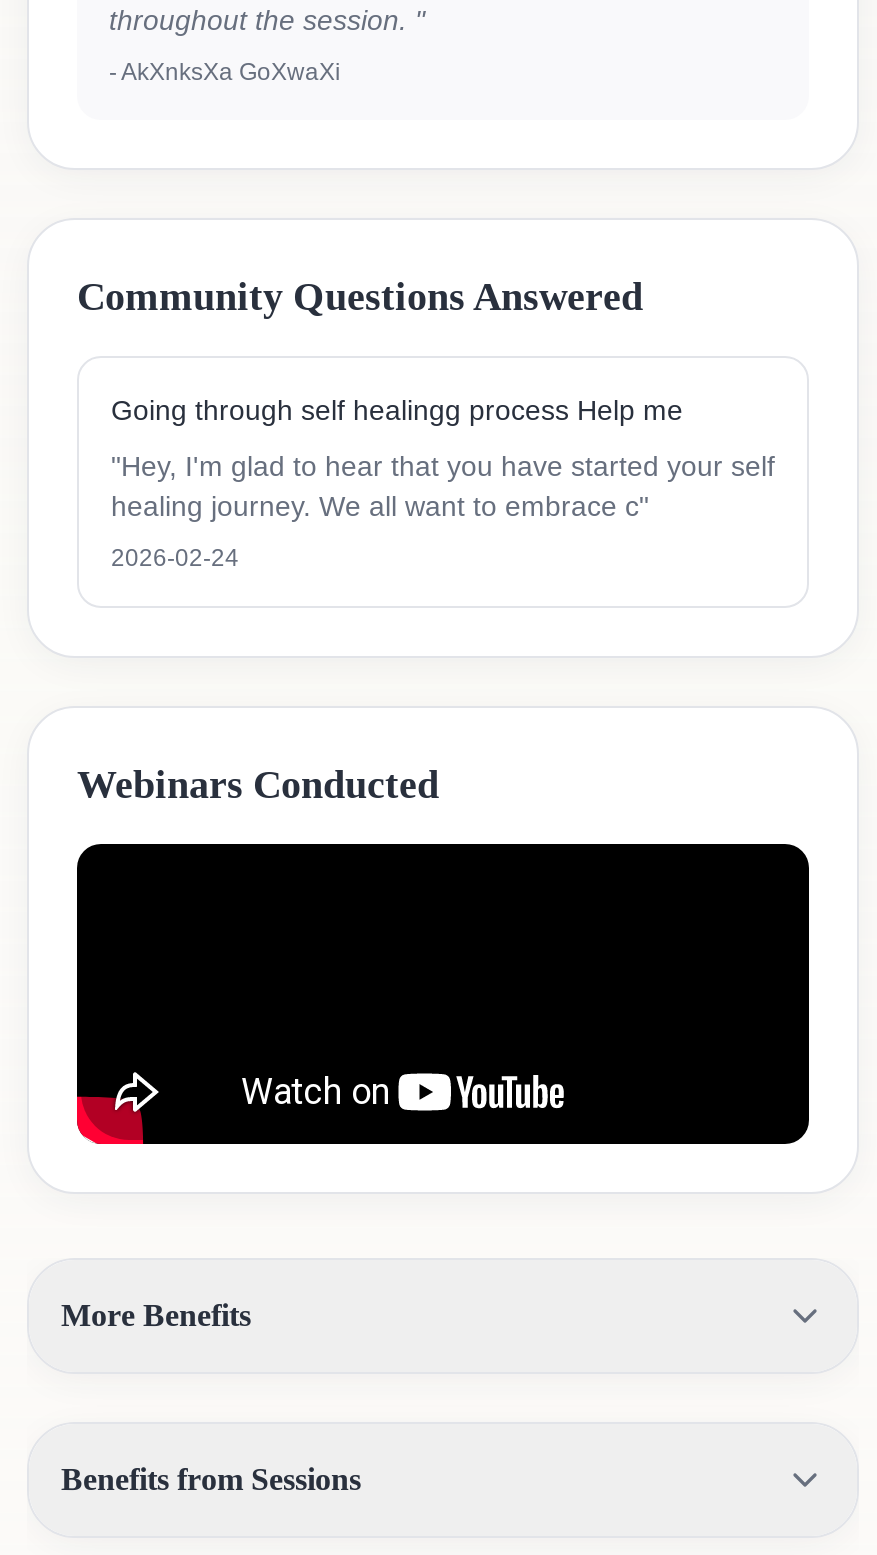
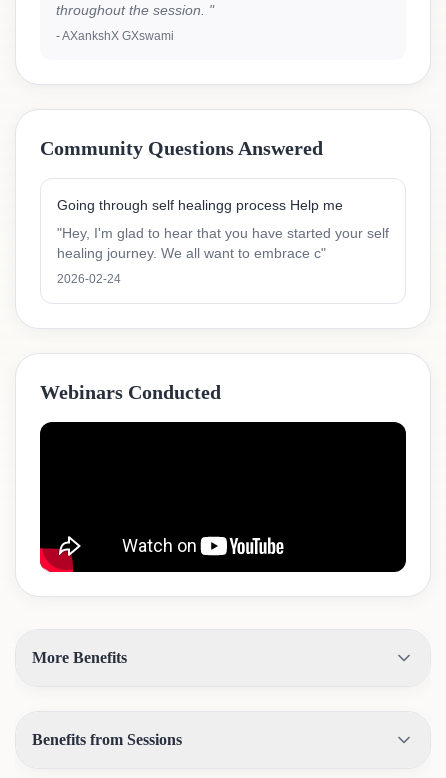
- - AkXnksXa GoXwaXi
+ - AXankshX GXswami
